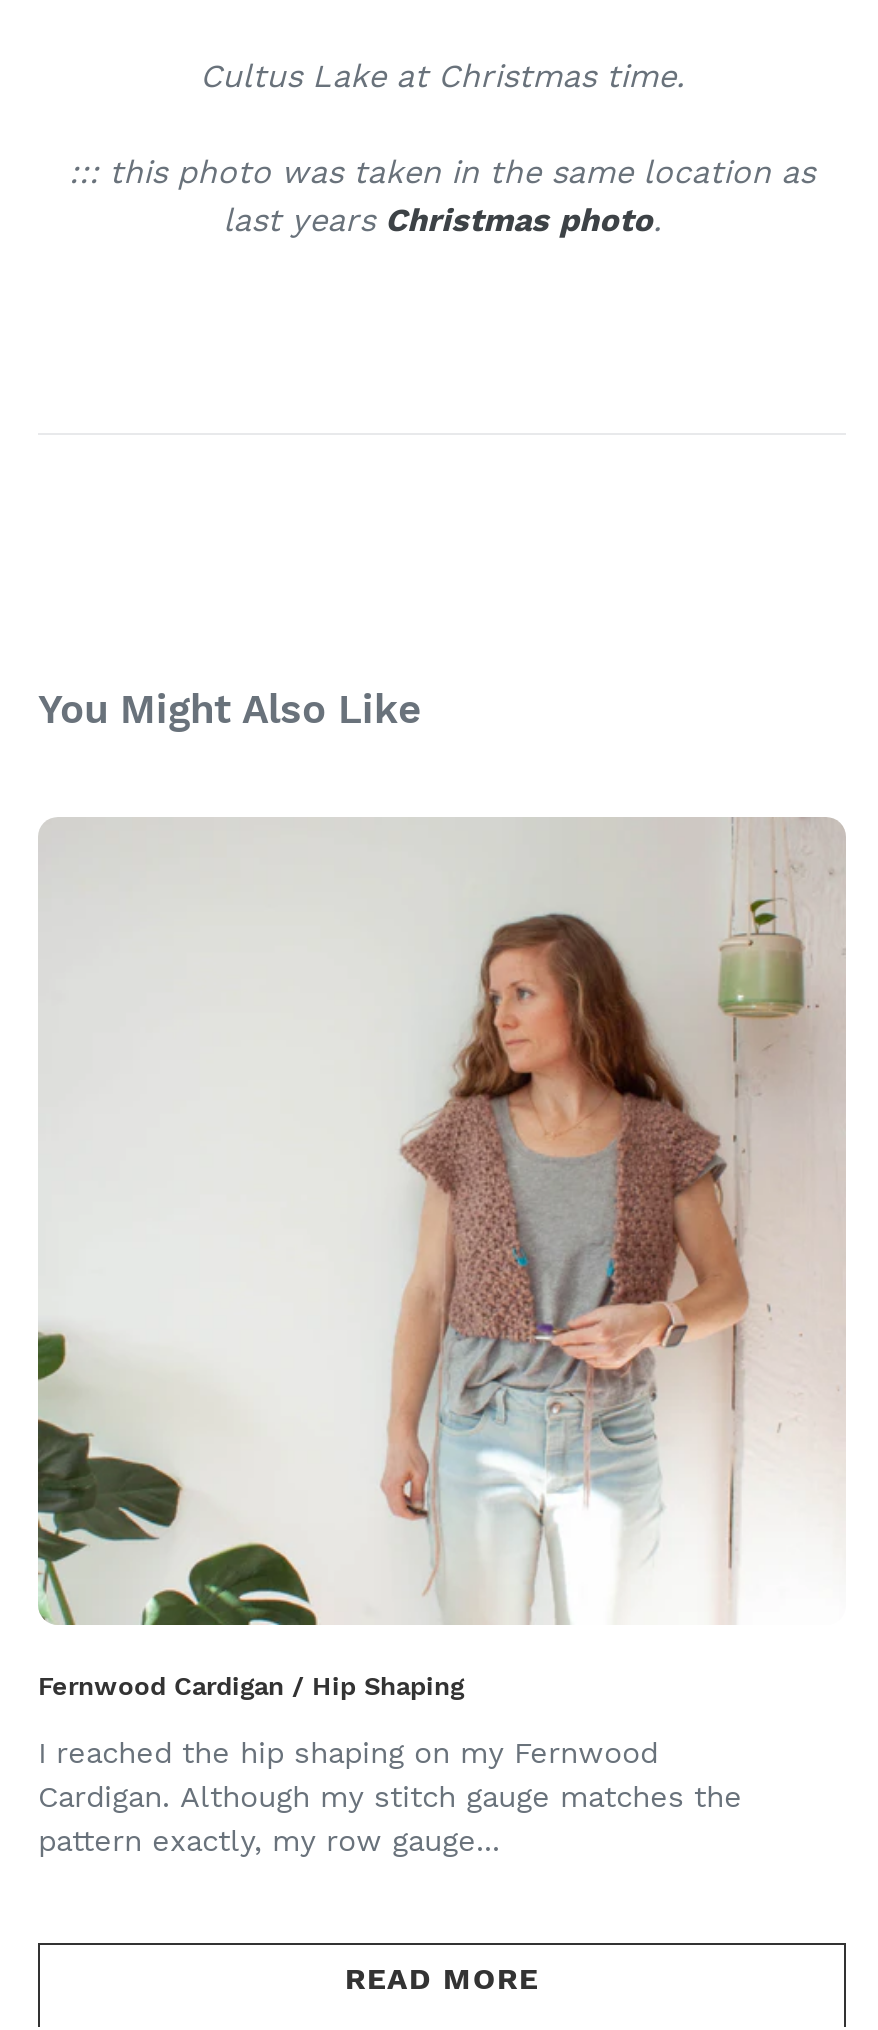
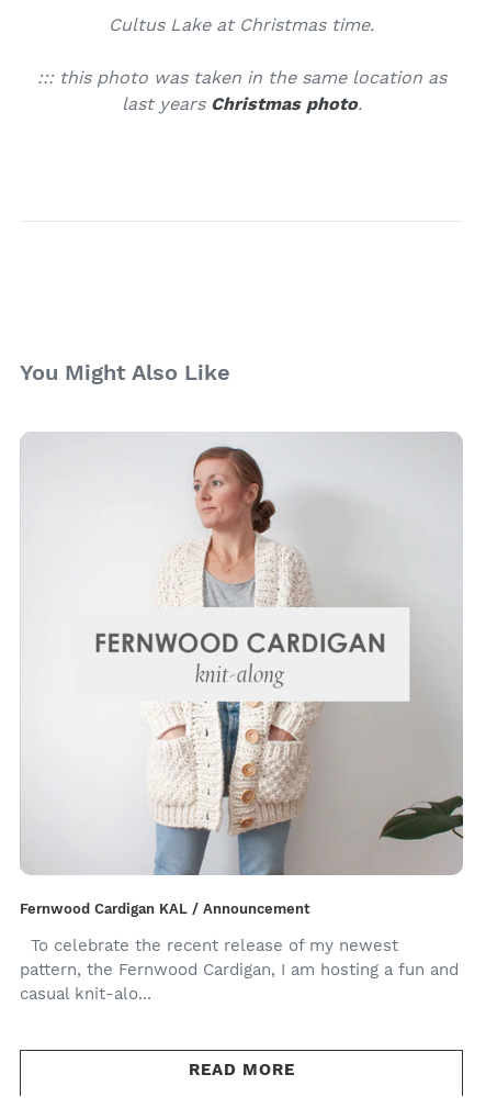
- [image]
- Fernwood Cardigan / Hip Shaping
+ [image]
+ Fernwood Cardigan KAL / Announcement

- I reached the hip shaping on my Fernwood
- Cardigan. Although my stitch gauge matches the
- pattern exactly, my row gauge...
+ To celebrate the recent release of my newest
+ pattern, the Fernwood Cardigan, I am hosting a fun and
+ casual knit-alo...
